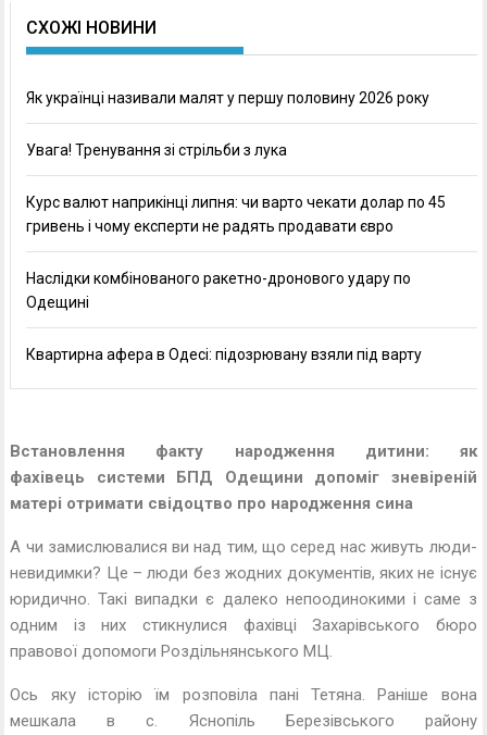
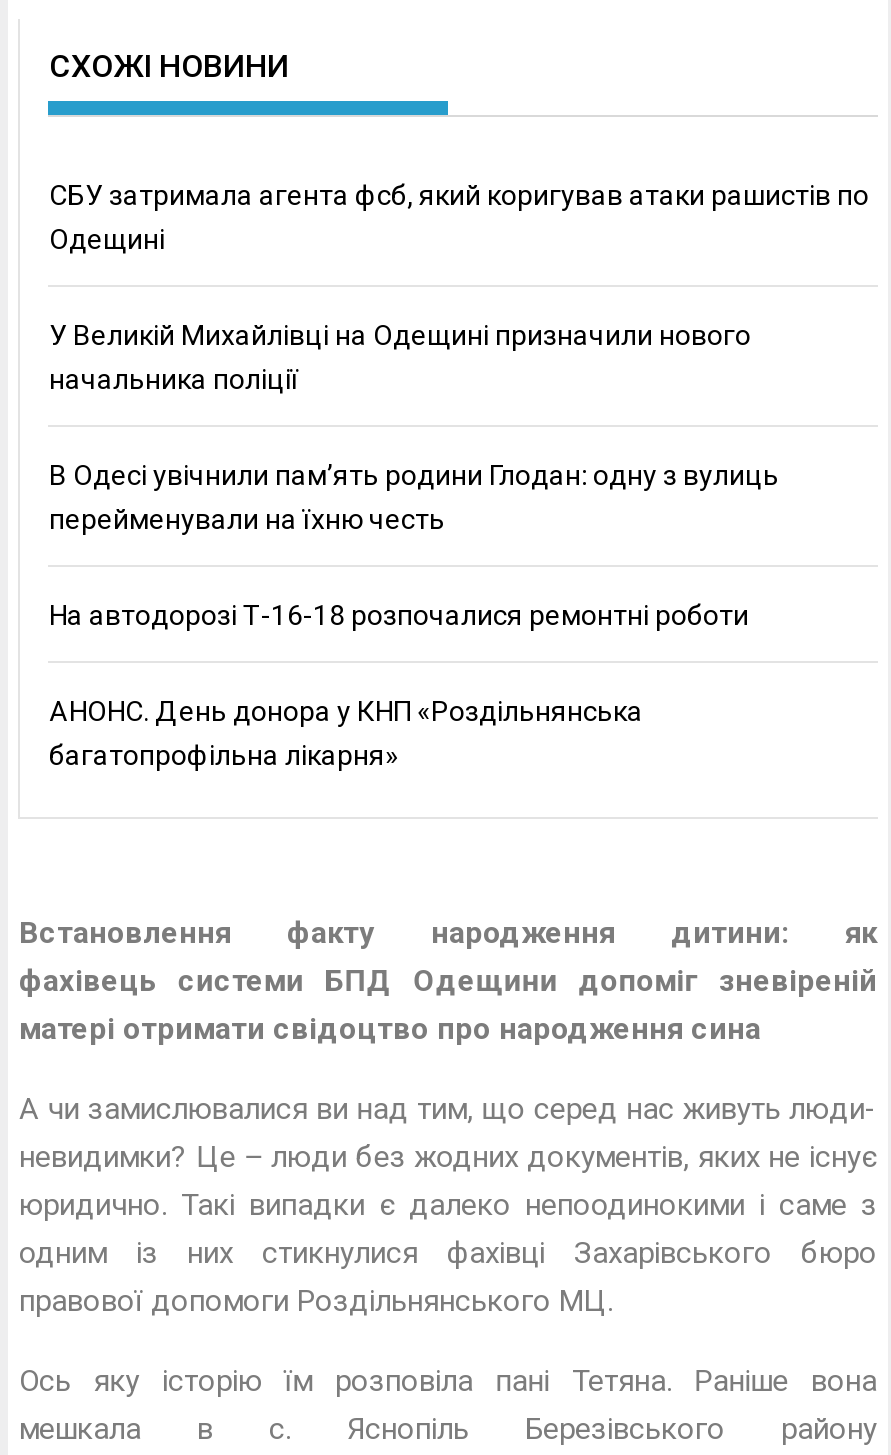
- Як українці називали малят у першу половину 2026 року
- Увага! Тренування зі стрільби з лука
- Курс валют наприкінці липня: чи варто чекати долар по 45
- гривень і чому експерти не радять продавати євро
- Наслідки комбінованого ракетно-дронового удару по
+ СБУ затримала агента фсб, який коригував атаки рашистів по

moved up: Одещині

- Квартирна афера в Одесі: підозрювану взяли під варту
+ У Великій Михайлівці на Одещині призначили нового
+ начальника поліції
+ В Одесі увічнили пам’ять родини Глодан: одну з вулиць
+ перейменували на їхню честь
+ На автодорозі Т-16-18 розпочалися ремонтні роботи
+ АНОНС. День донора у КНП «Роздільнянська
+ багатопрофільна лікарня»
